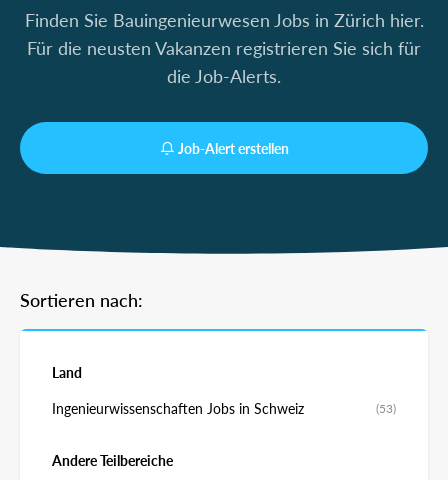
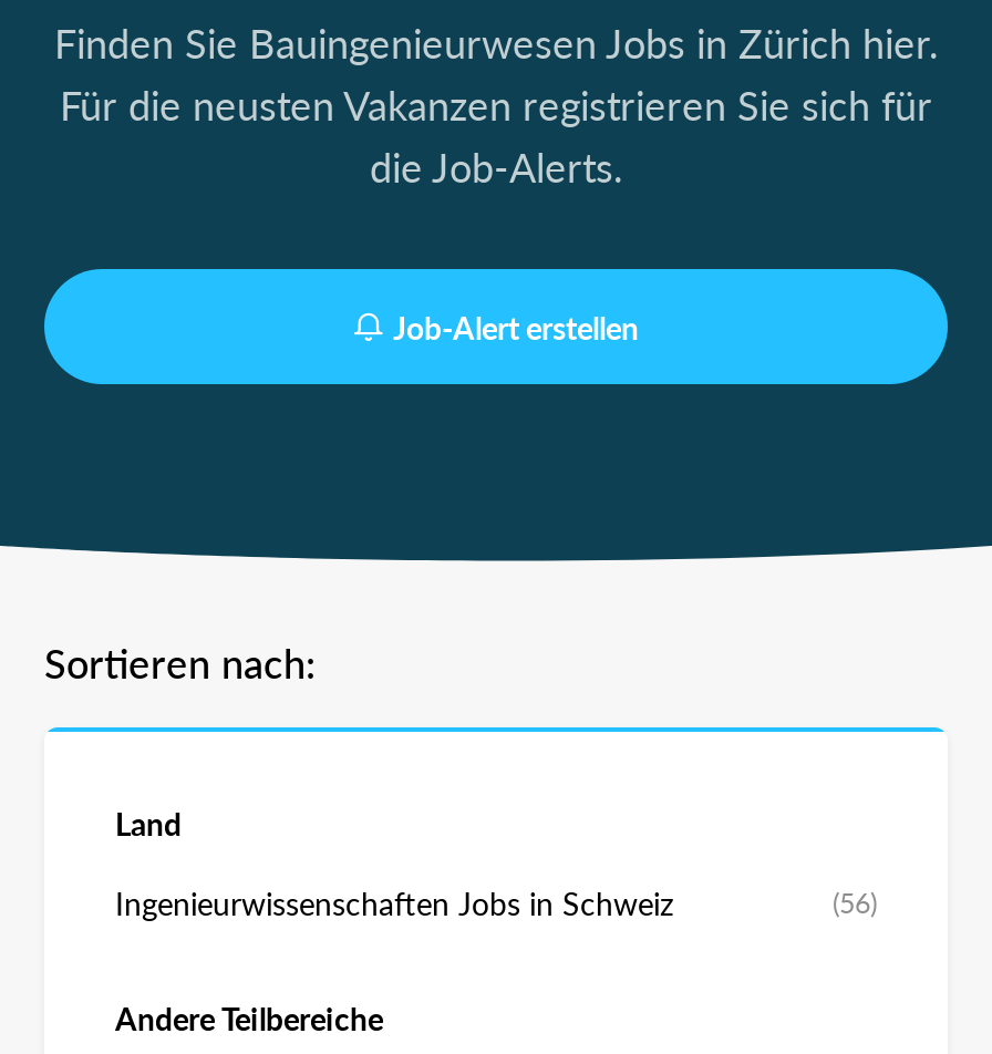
- (53)
+ (56)
